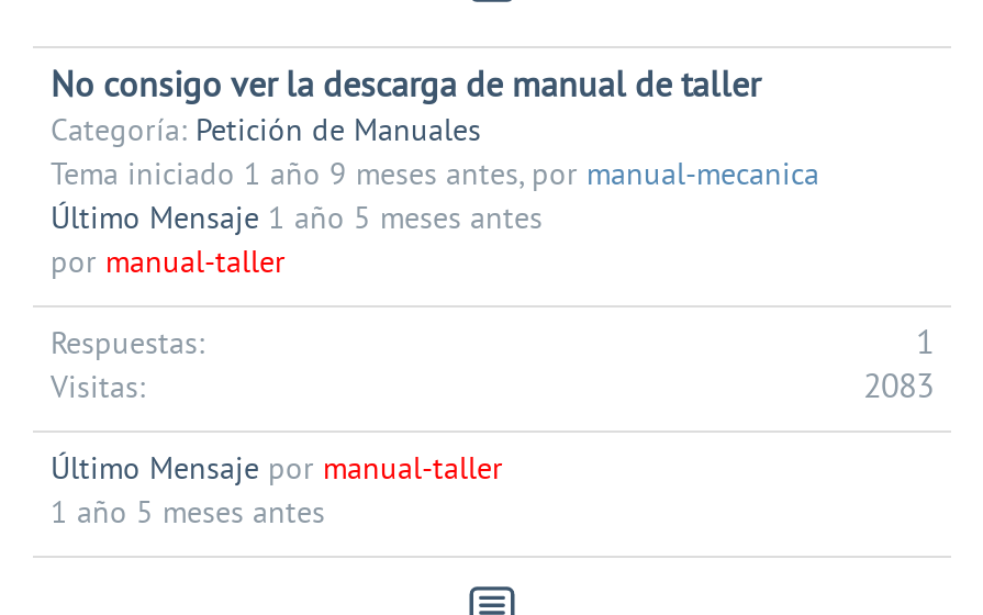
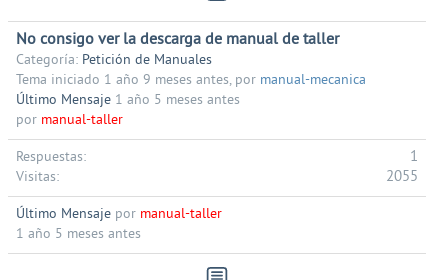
- 2083
+ 2055
